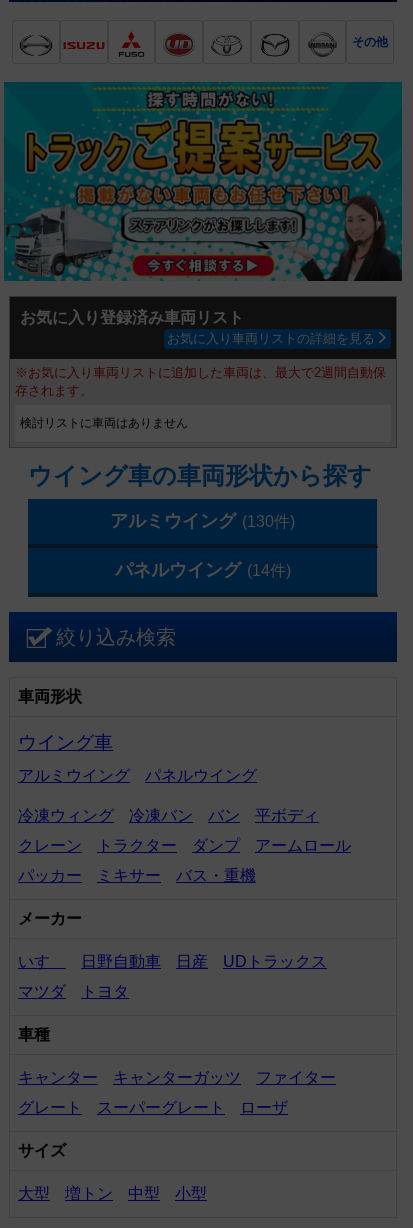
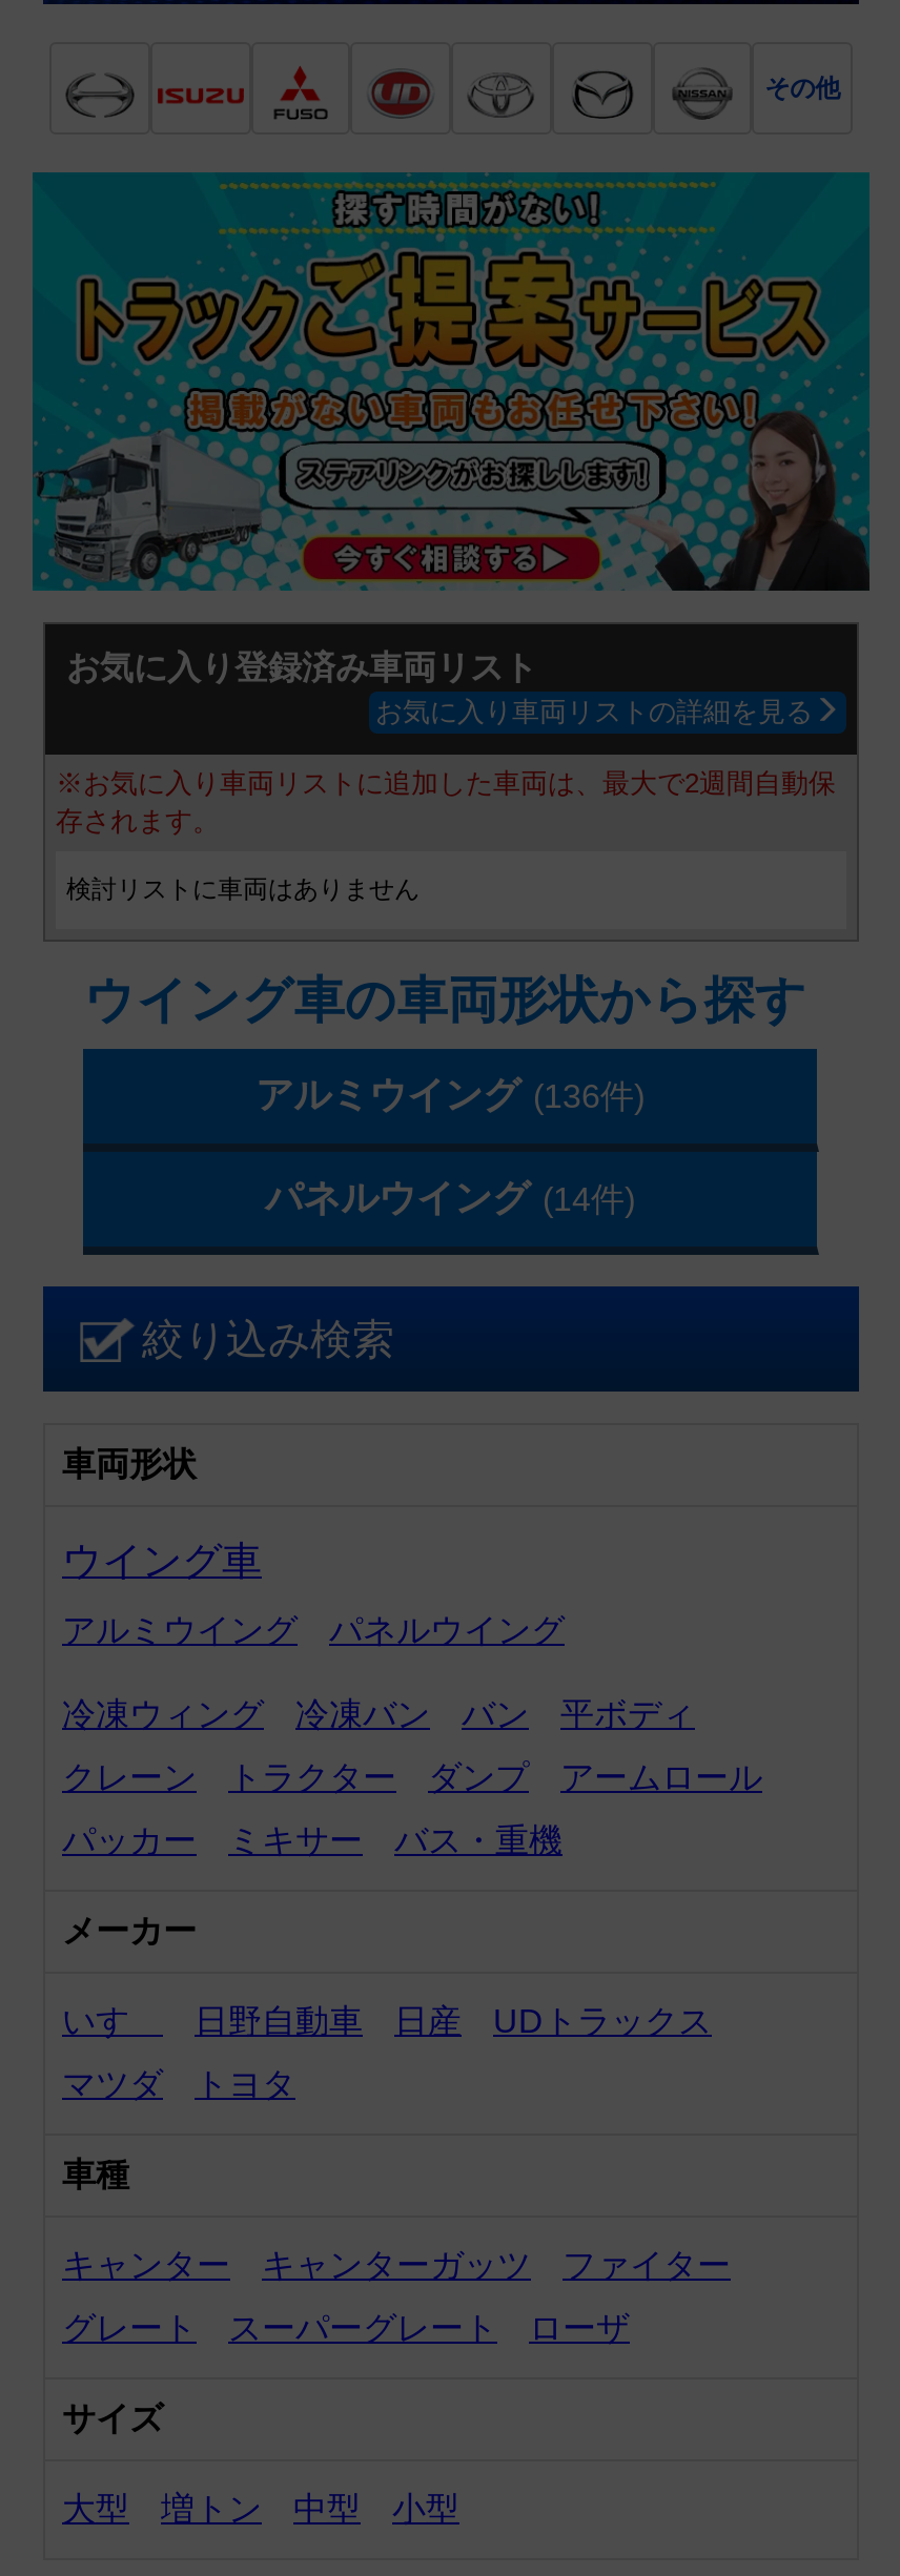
- アルミウイング (130件)
+ アルミウイング (136件)
